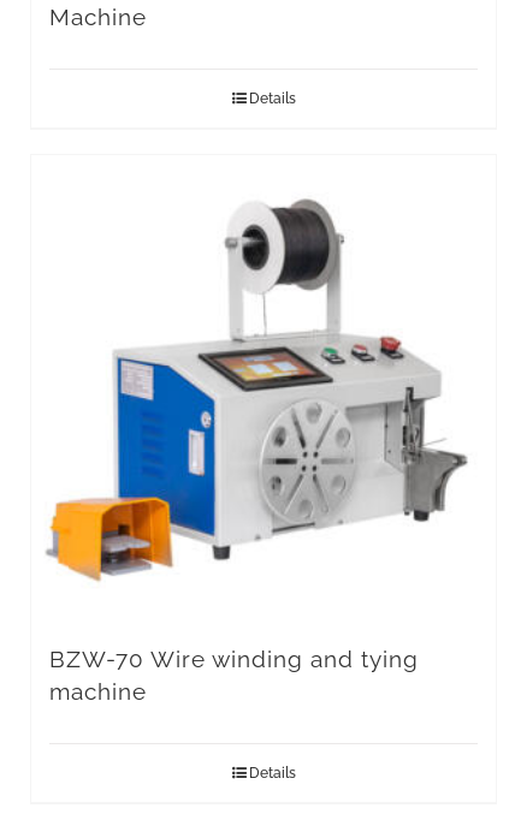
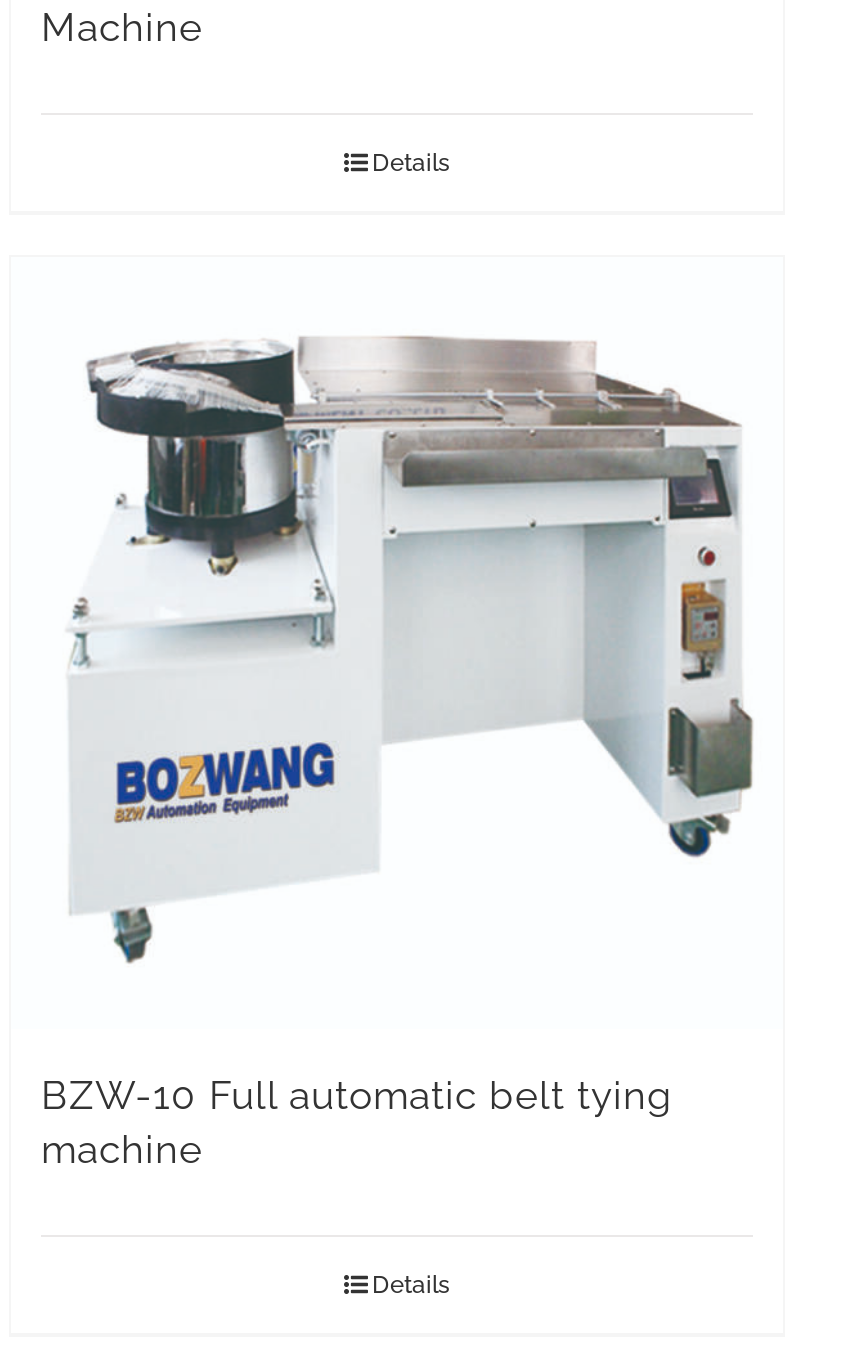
- [image]
+ [image]

- BZW-70 Wire winding and tying
+ BZW-10 Full automatic belt tying
